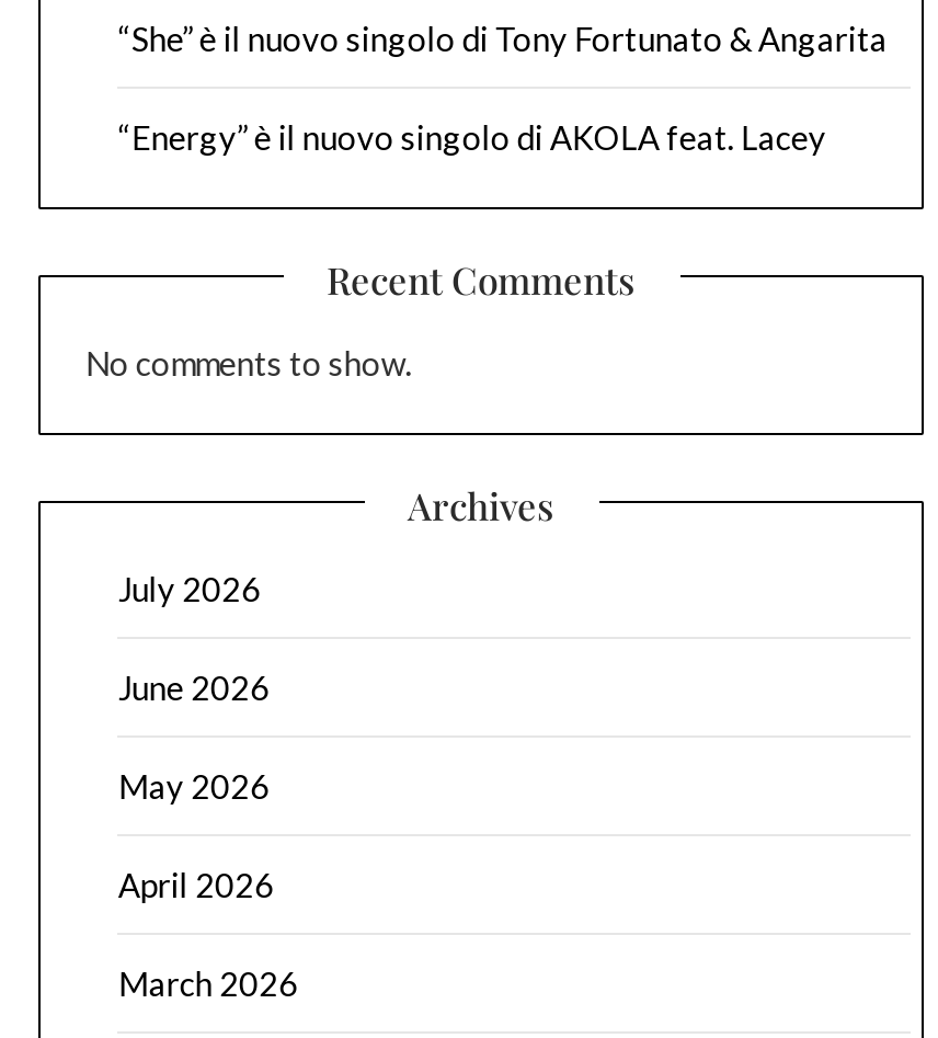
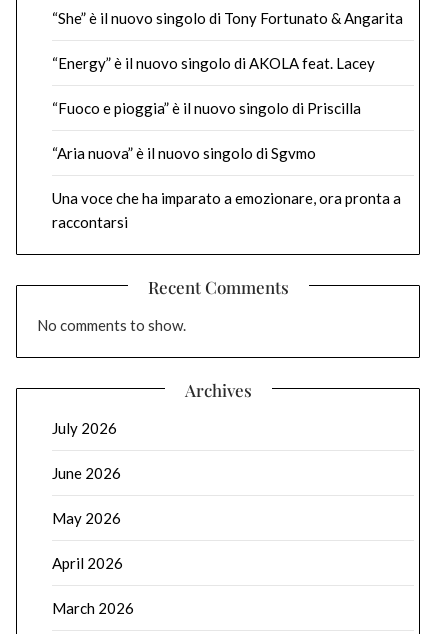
+ “Fuoco e pioggia” è il nuovo singolo di Priscilla
+ “Aria nuova” è il nuovo singolo di Sgvmo
+ Una voce che ha imparato a emozionare, ora pronta a
+ raccontarsi
